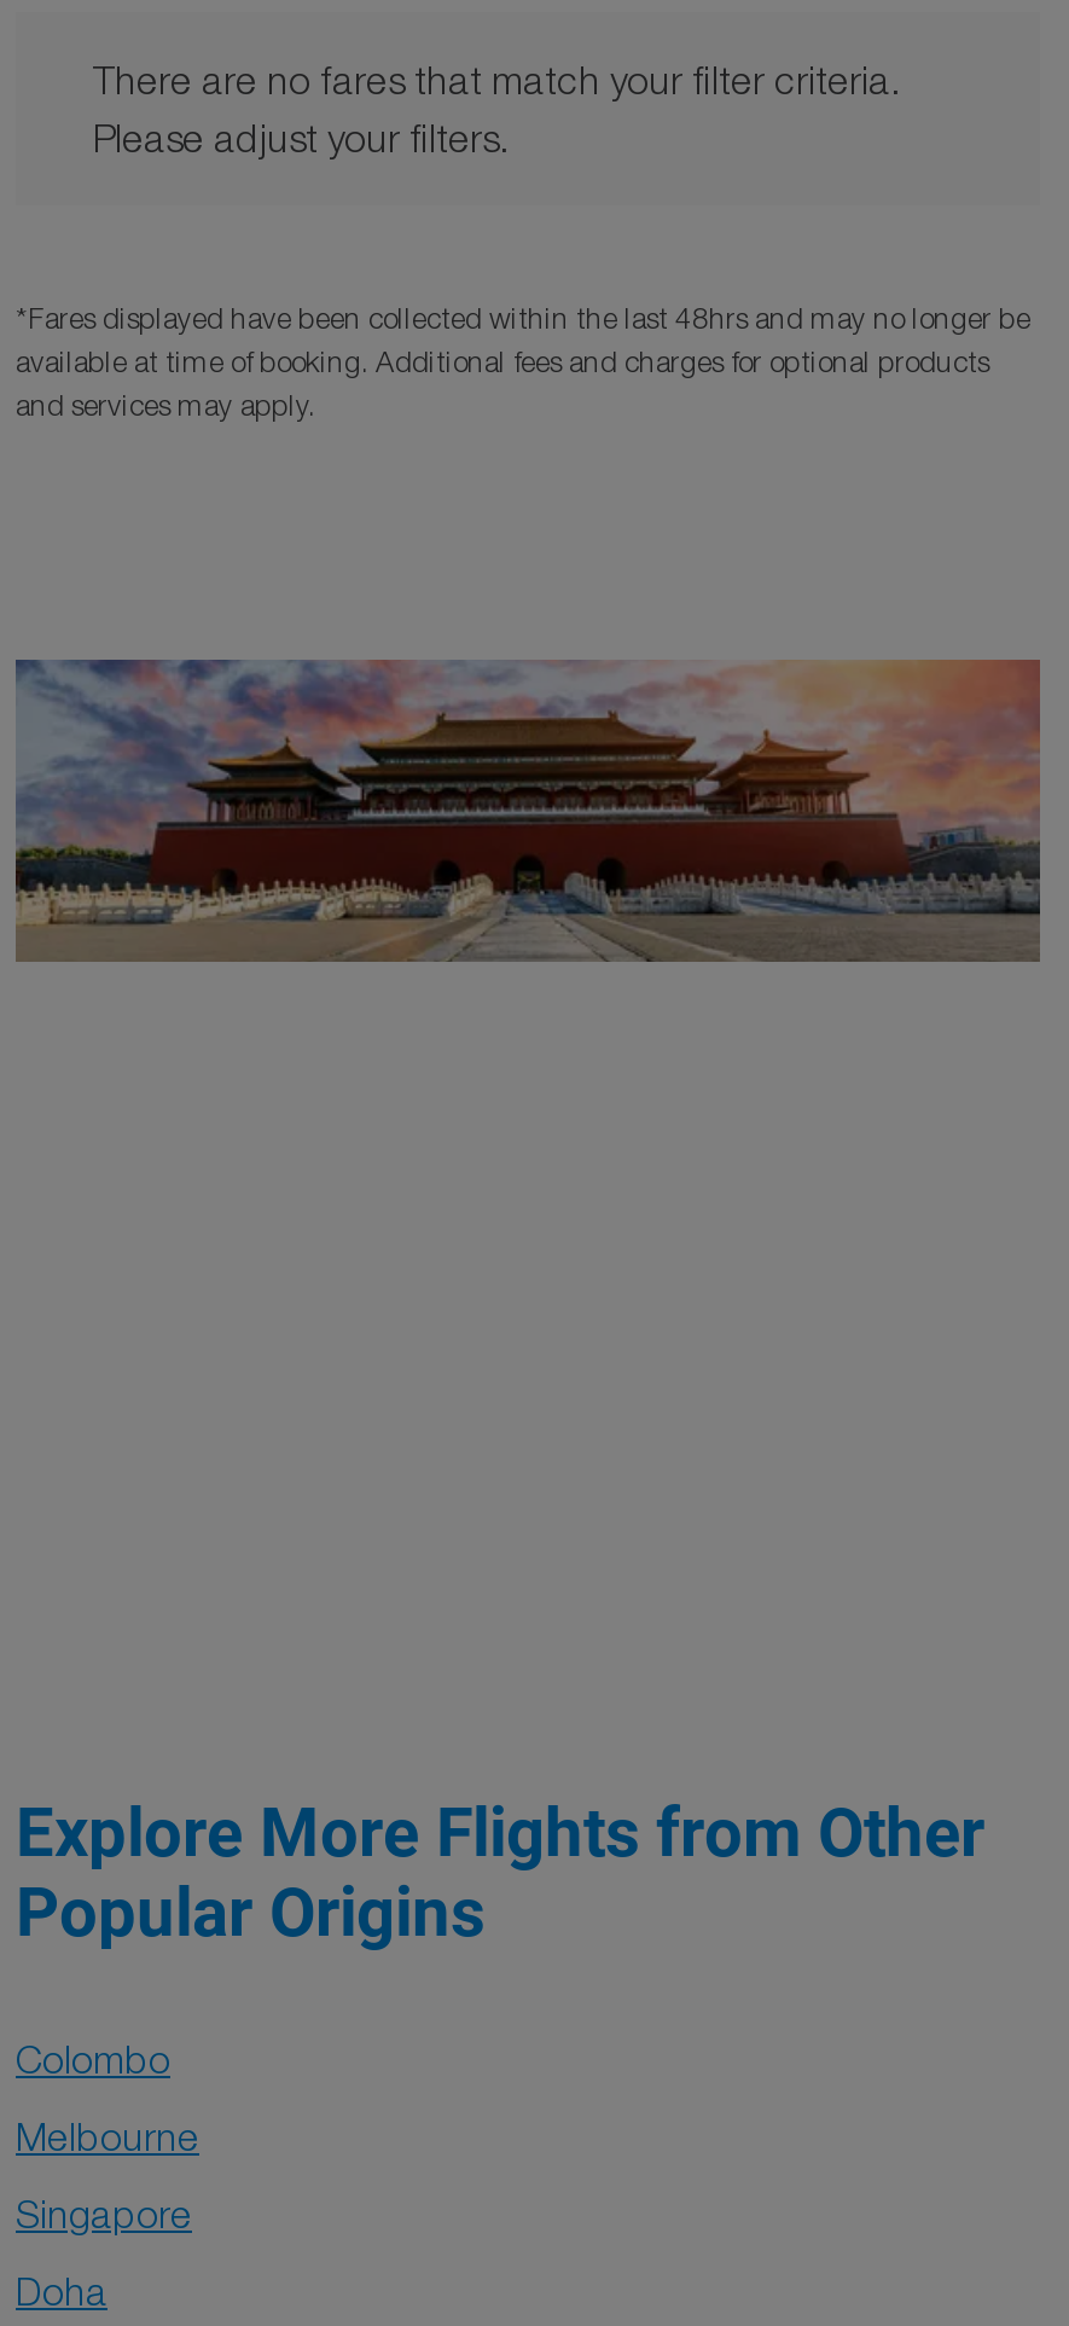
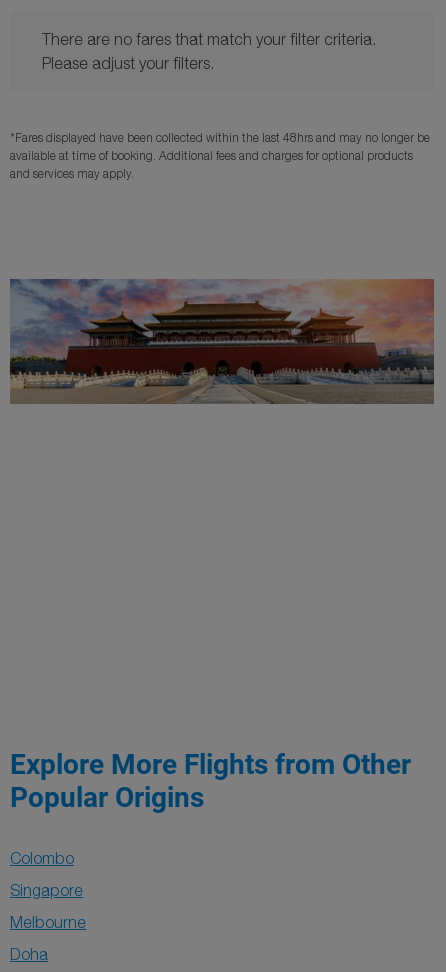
moved down: Melbourne

moved up: Singapore
